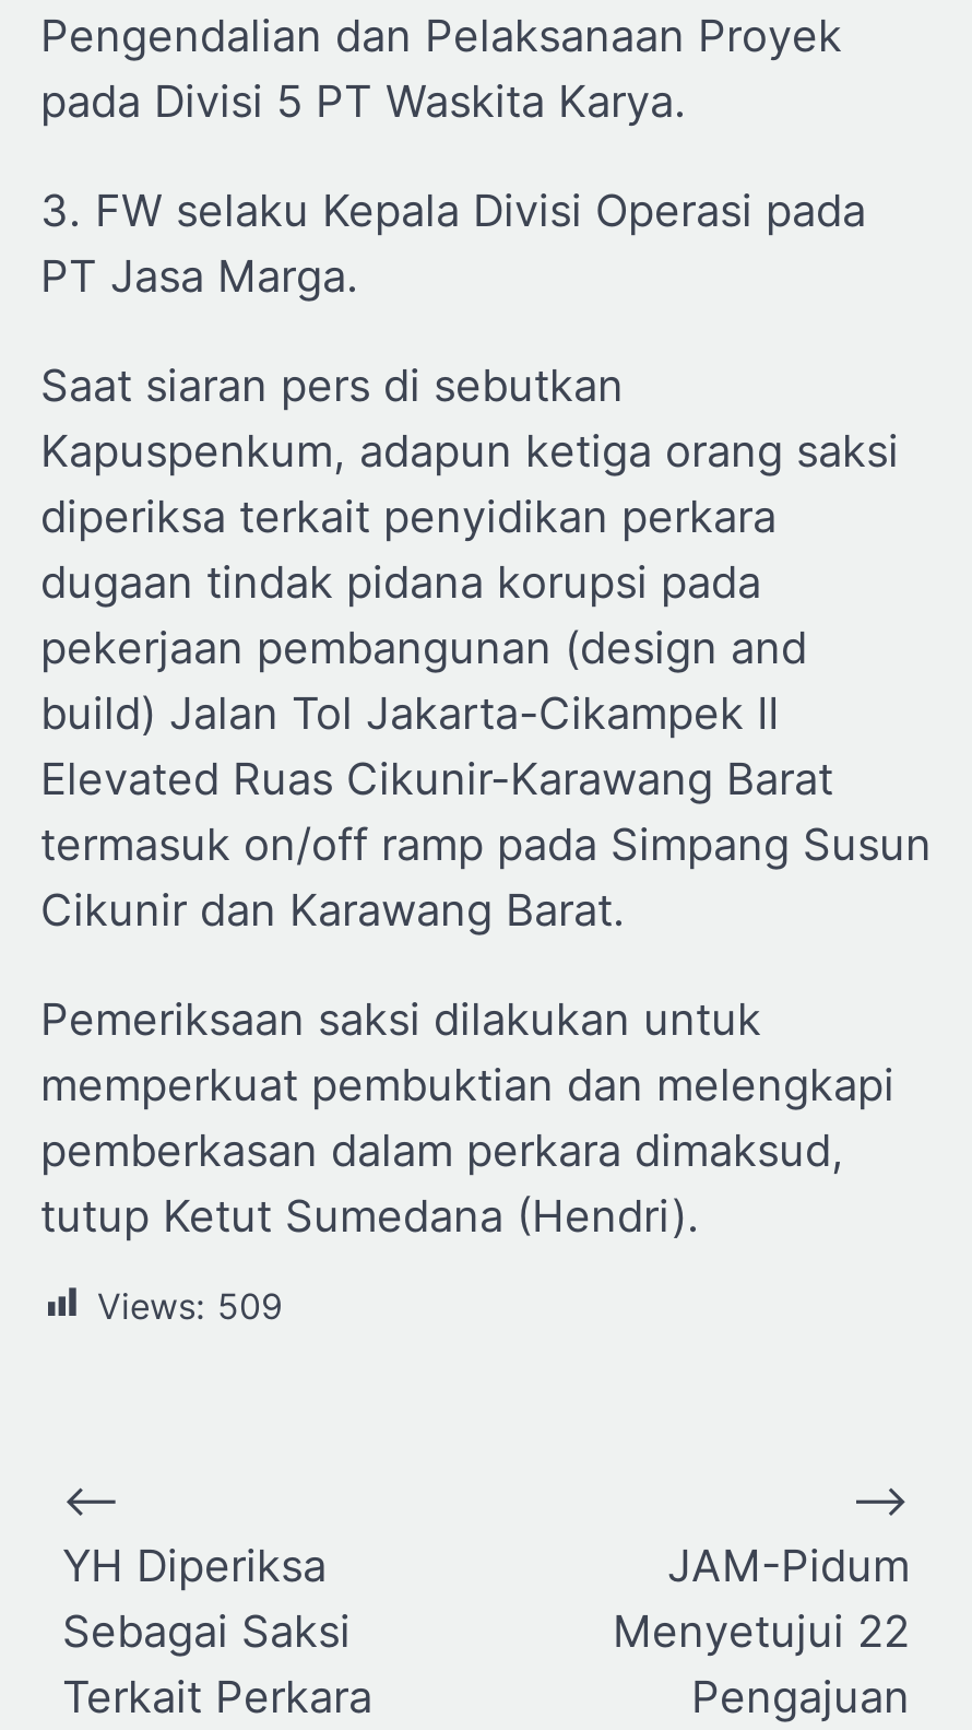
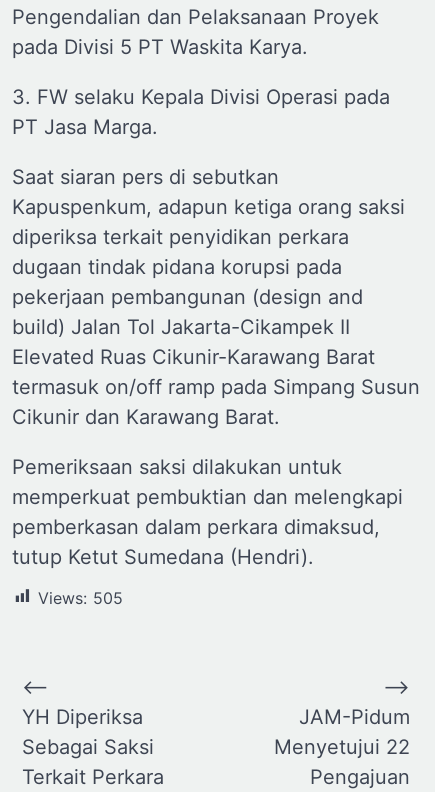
- Views: 509
+ Views: 505
